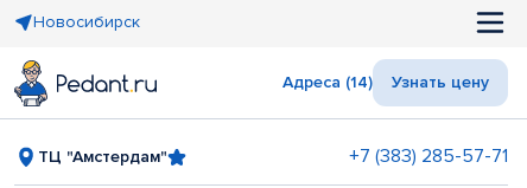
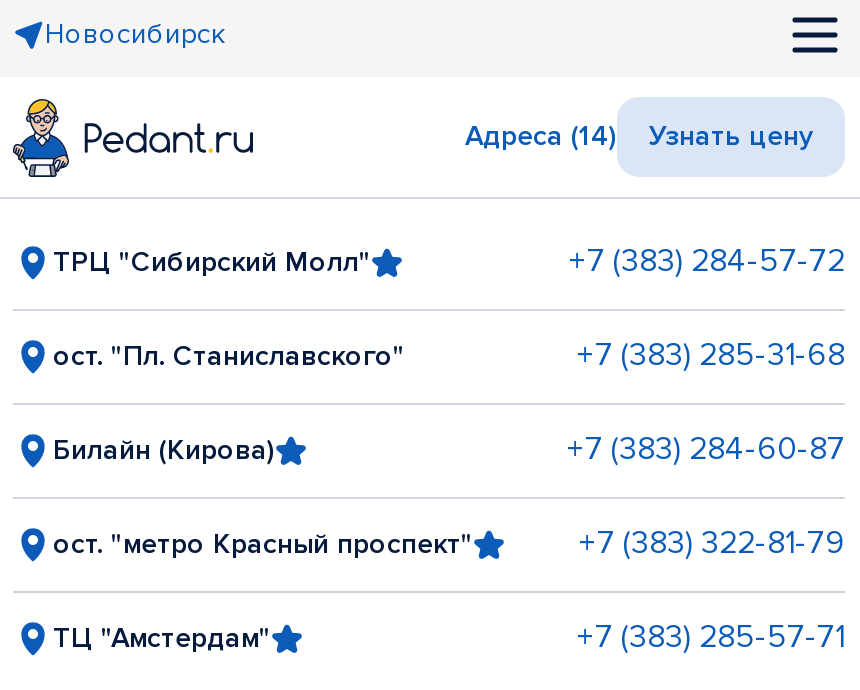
+ ТРЦ "Сибирский Молл"
+ +7 (383) 284-57-72
+ ост. "Пл. Станиславского"
+ +7 (383) 285-31-68
+ Билайн (Кирова)
+ +7 (383) 284-60-87
+ ост. "метро Красный проспект"
+ +7 (383) 322-81-79
